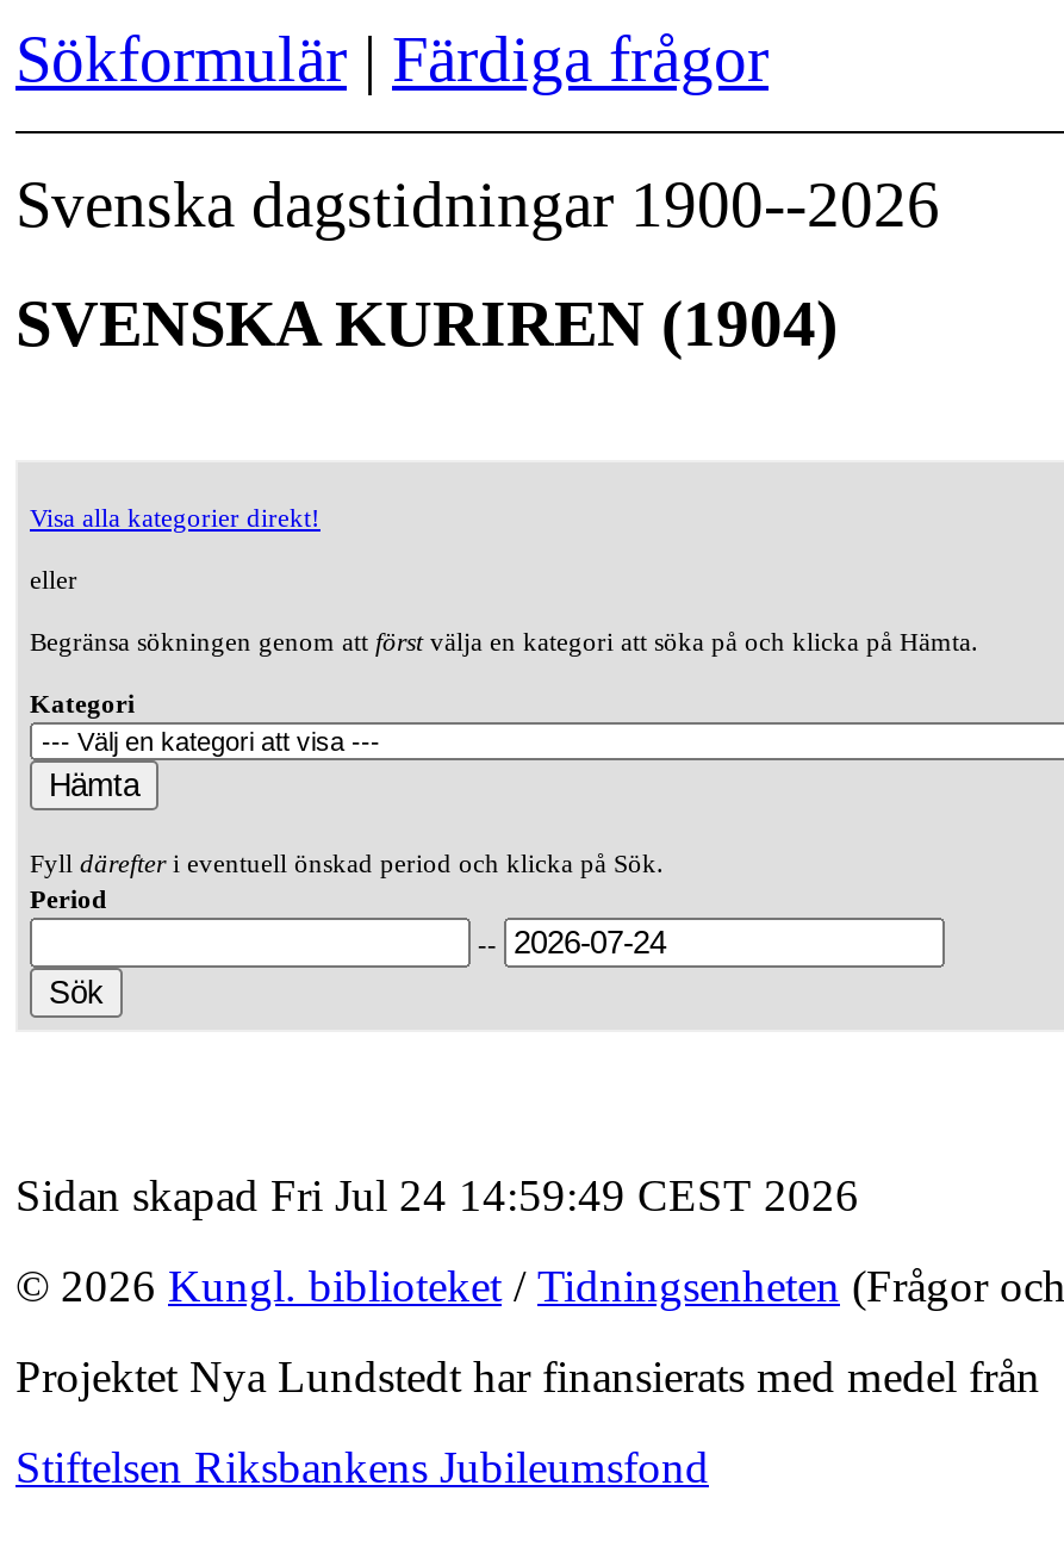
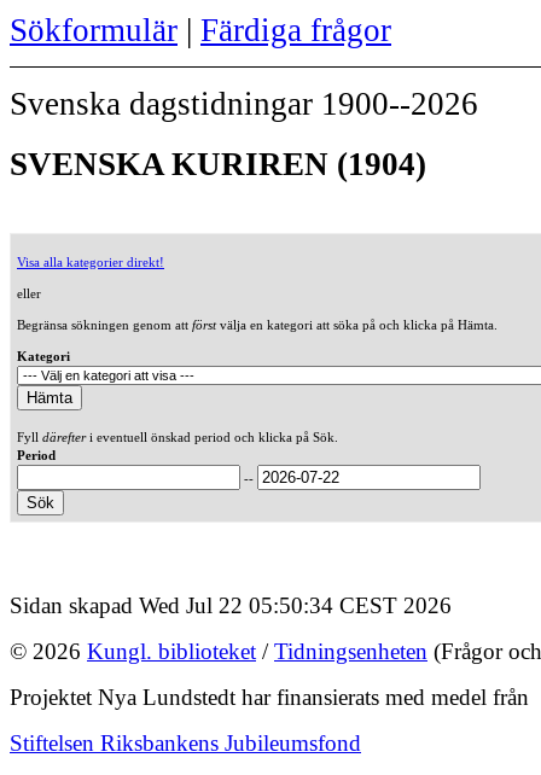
- Sidan skapad Fri Jul 24 14:59:49 CEST 2026
+ Sidan skapad Wed Jul 22 05:50:34 CEST 2026
